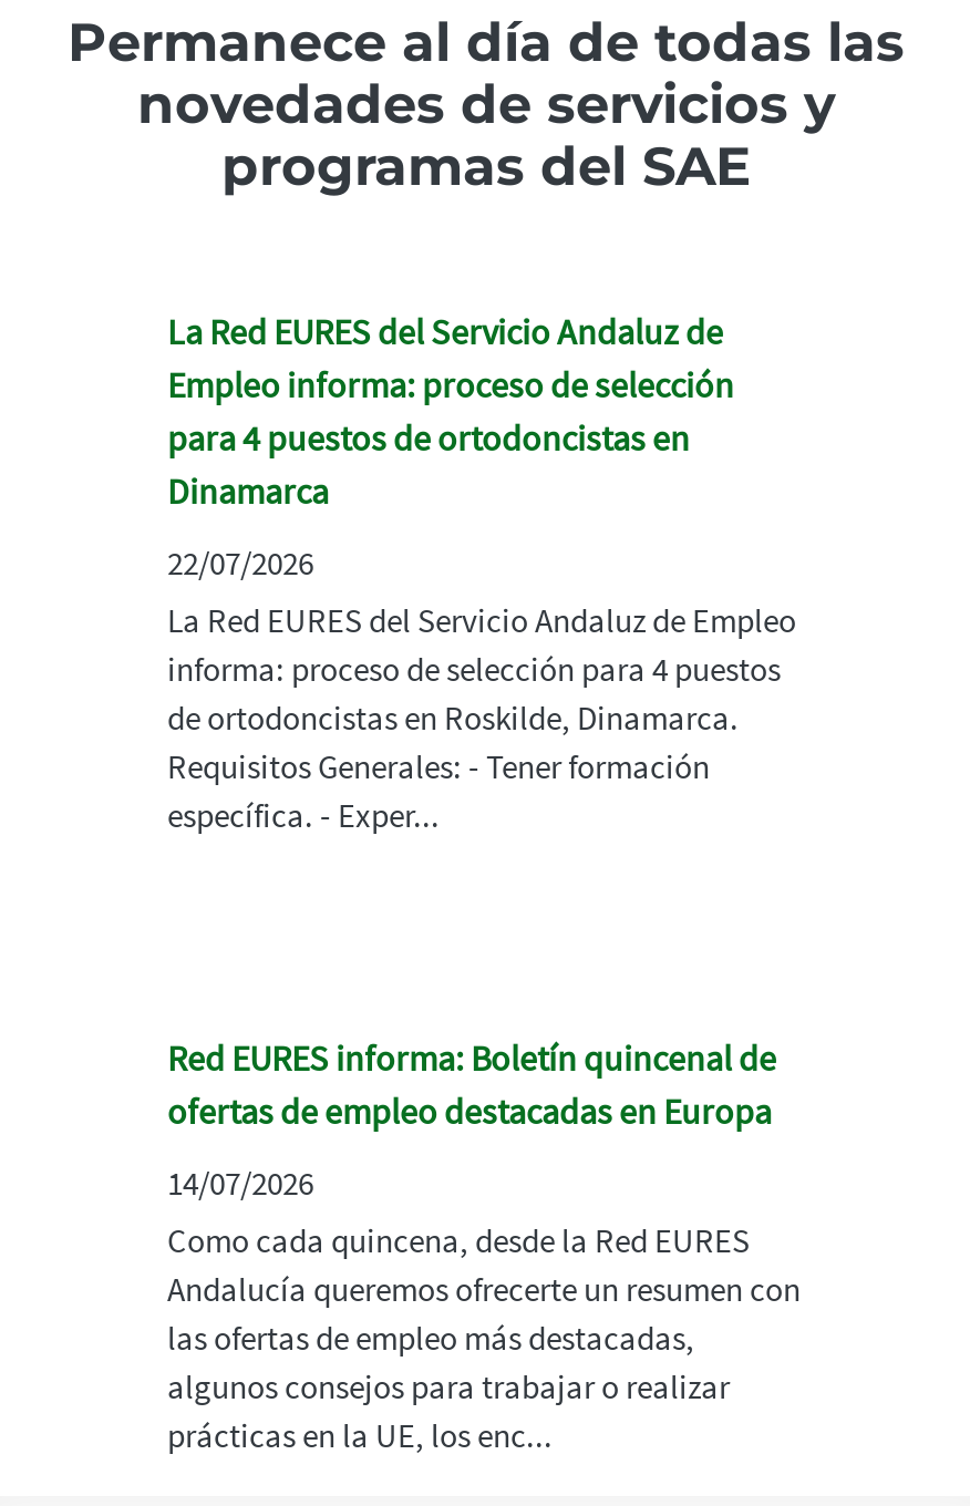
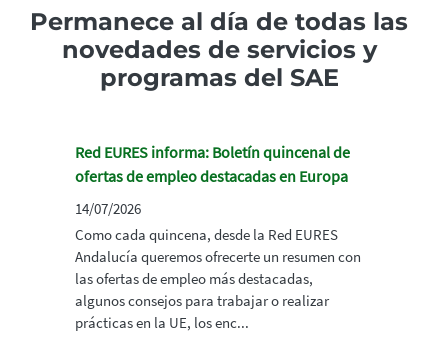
- La Red EURES del Servicio Andaluz de
- Empleo informa: proceso de selección
- para 4 puestos de ortodoncistas en
- Dinamarca
- 22/07/2026
- La Red EURES del Servicio Andaluz de Empleo
- informa: proceso de selección para 4 puestos
- de ortodoncistas en Roskilde, Dinamarca.
- Requisitos Generales: - Tener formación
- específica. - Exper...
